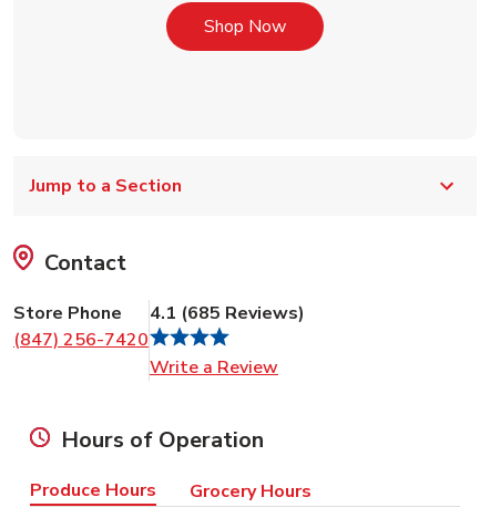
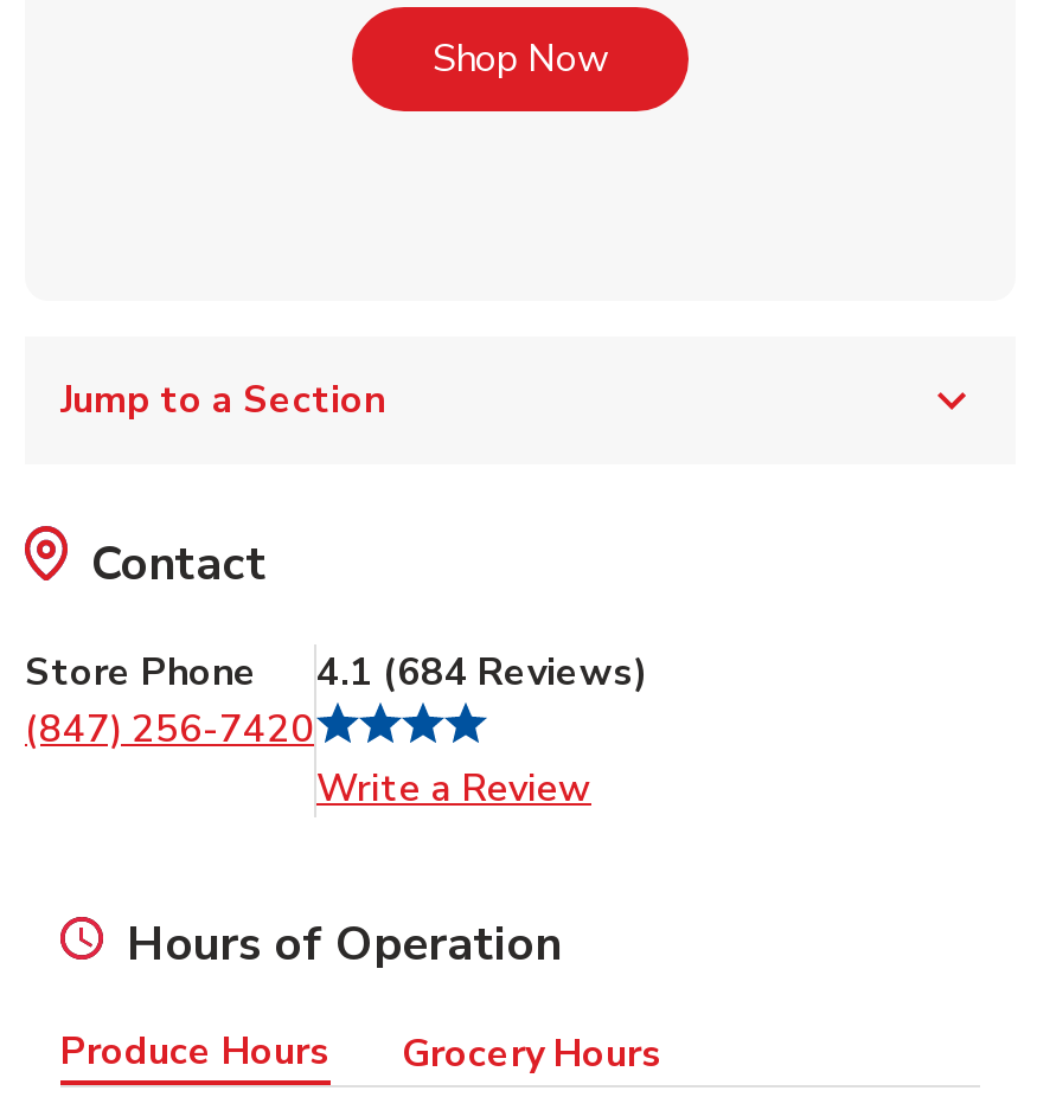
- Store Phone 4.1 (685 Reviews)
+ Store Phone 4.1 (684 Reviews)
